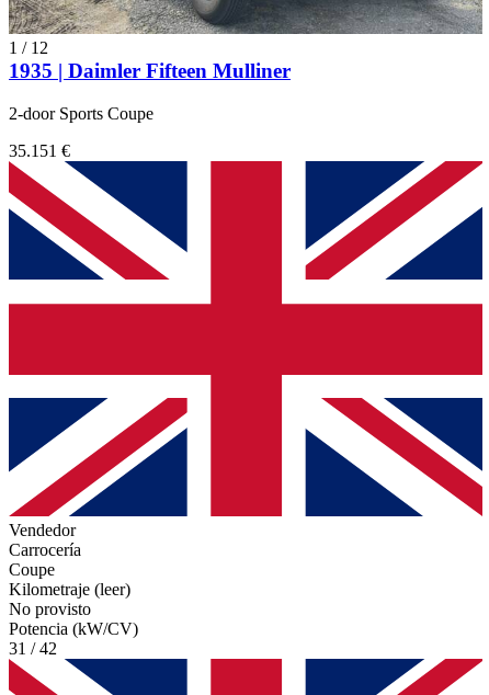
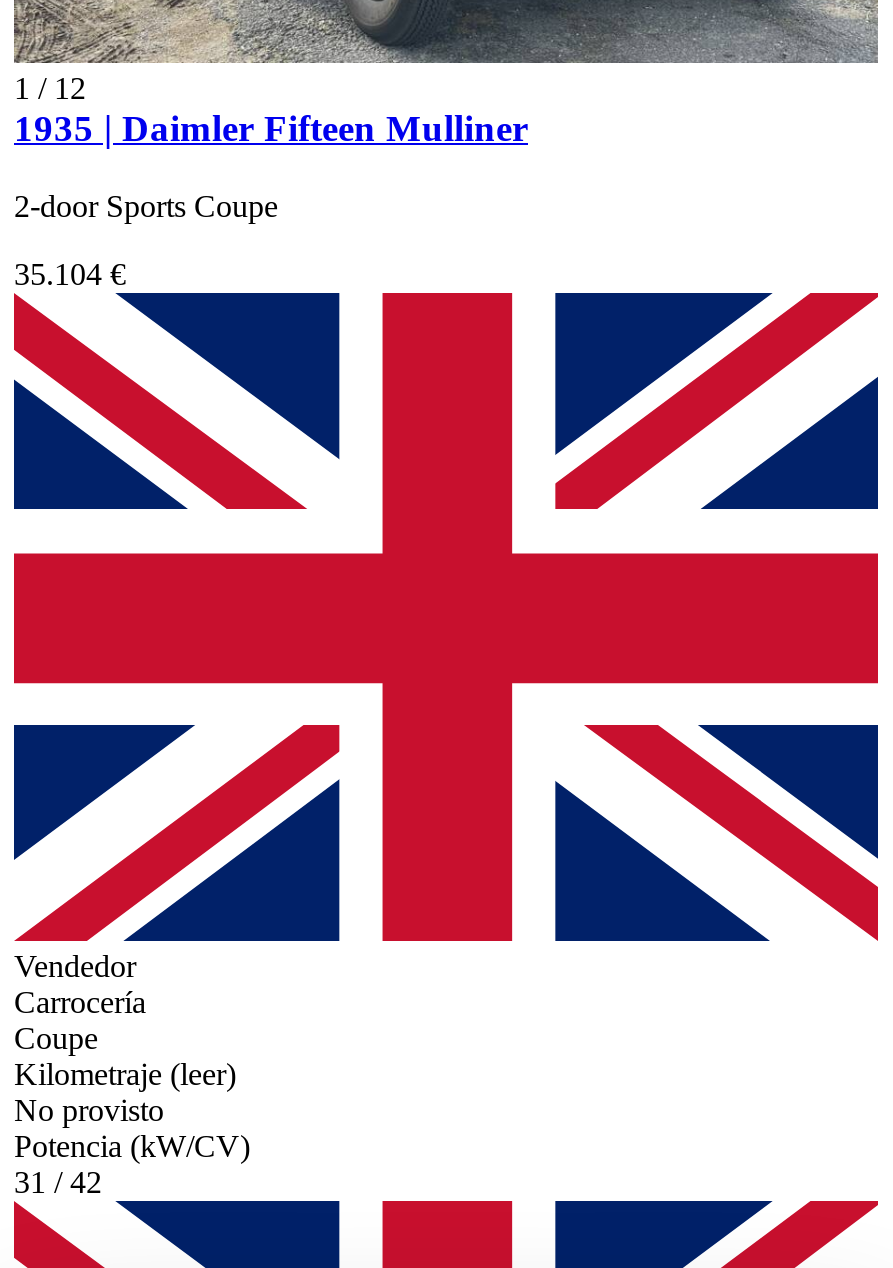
- 35.151 €
+ 35.104 €
